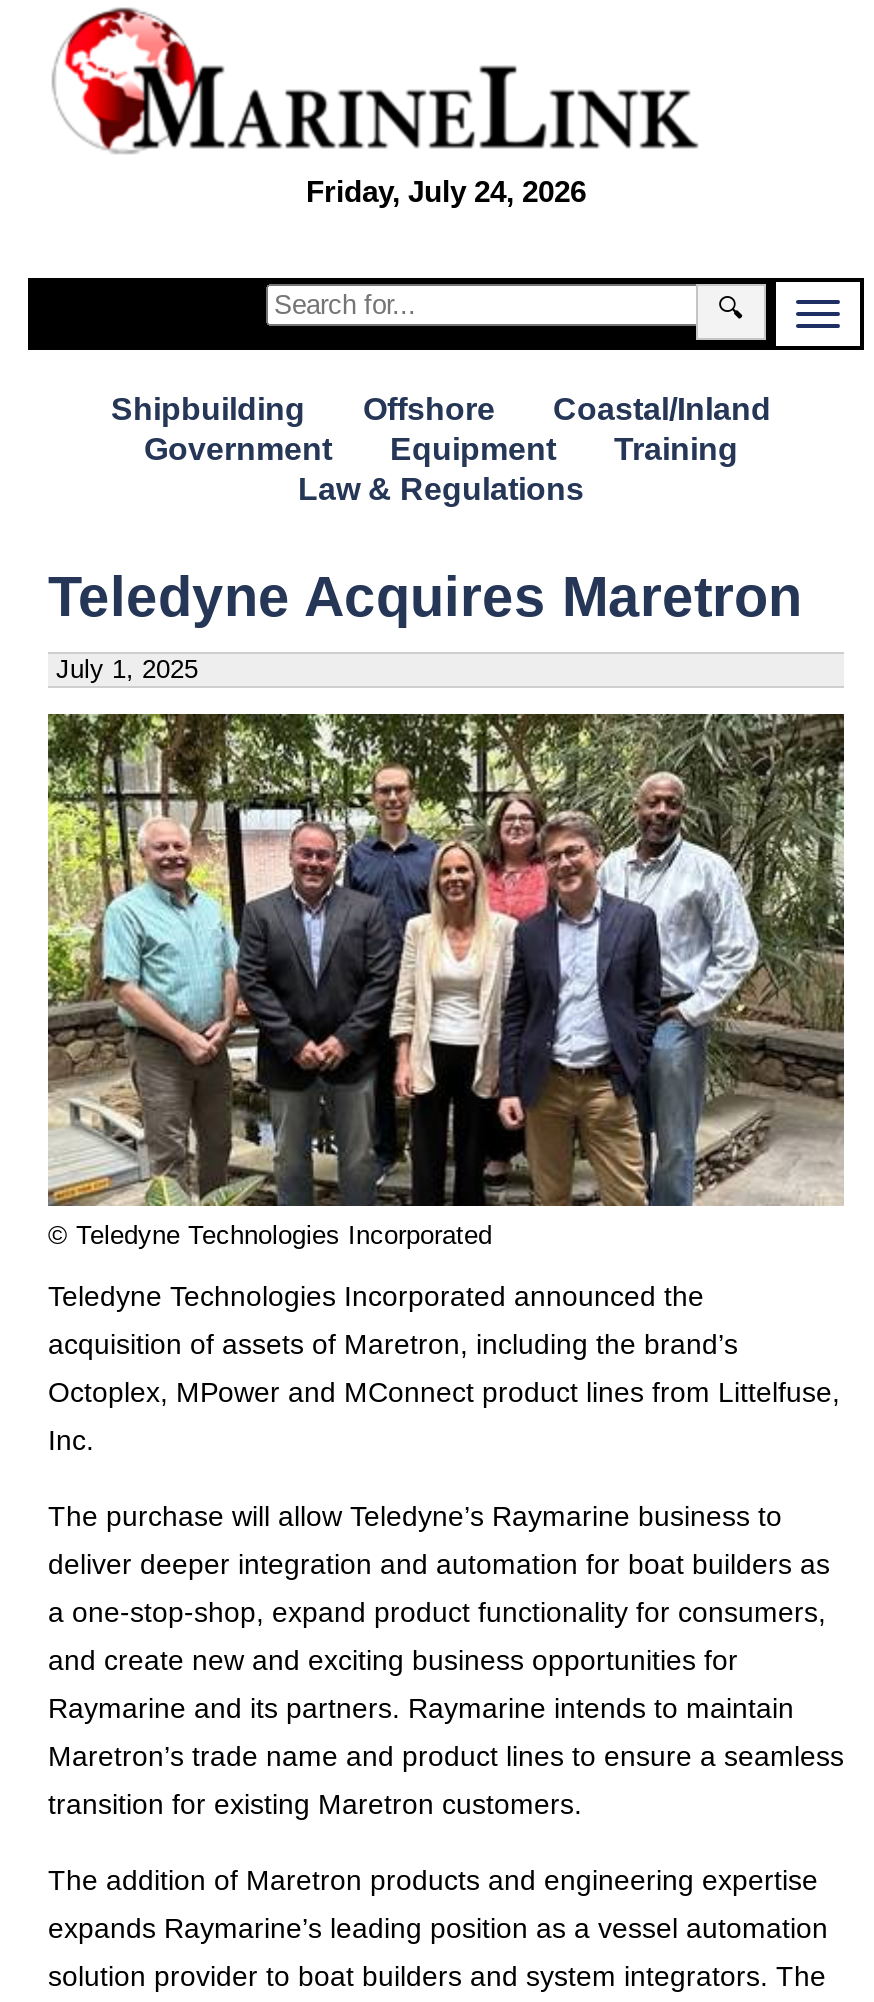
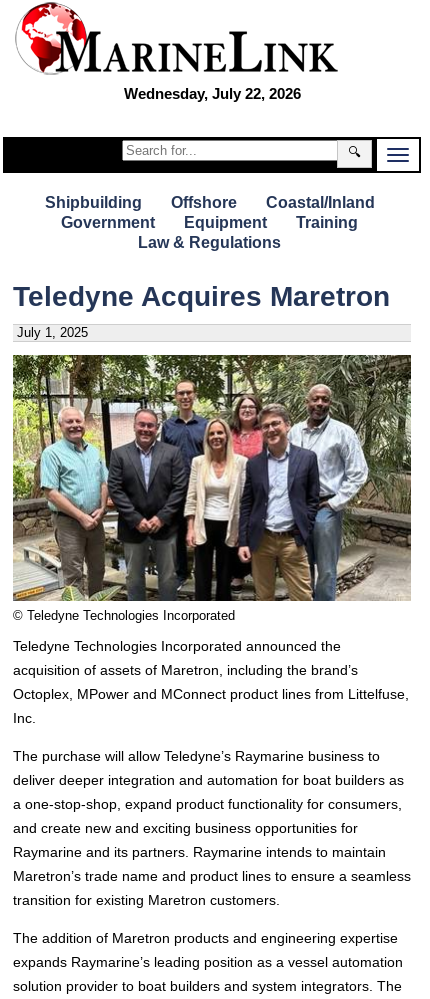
- Friday, July 24, 2026
+ Wednesday, July 22, 2026
